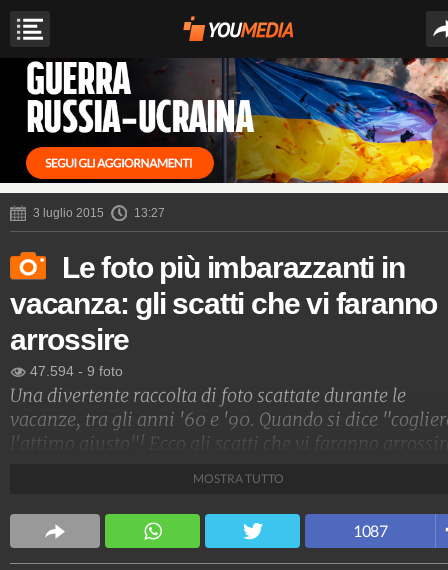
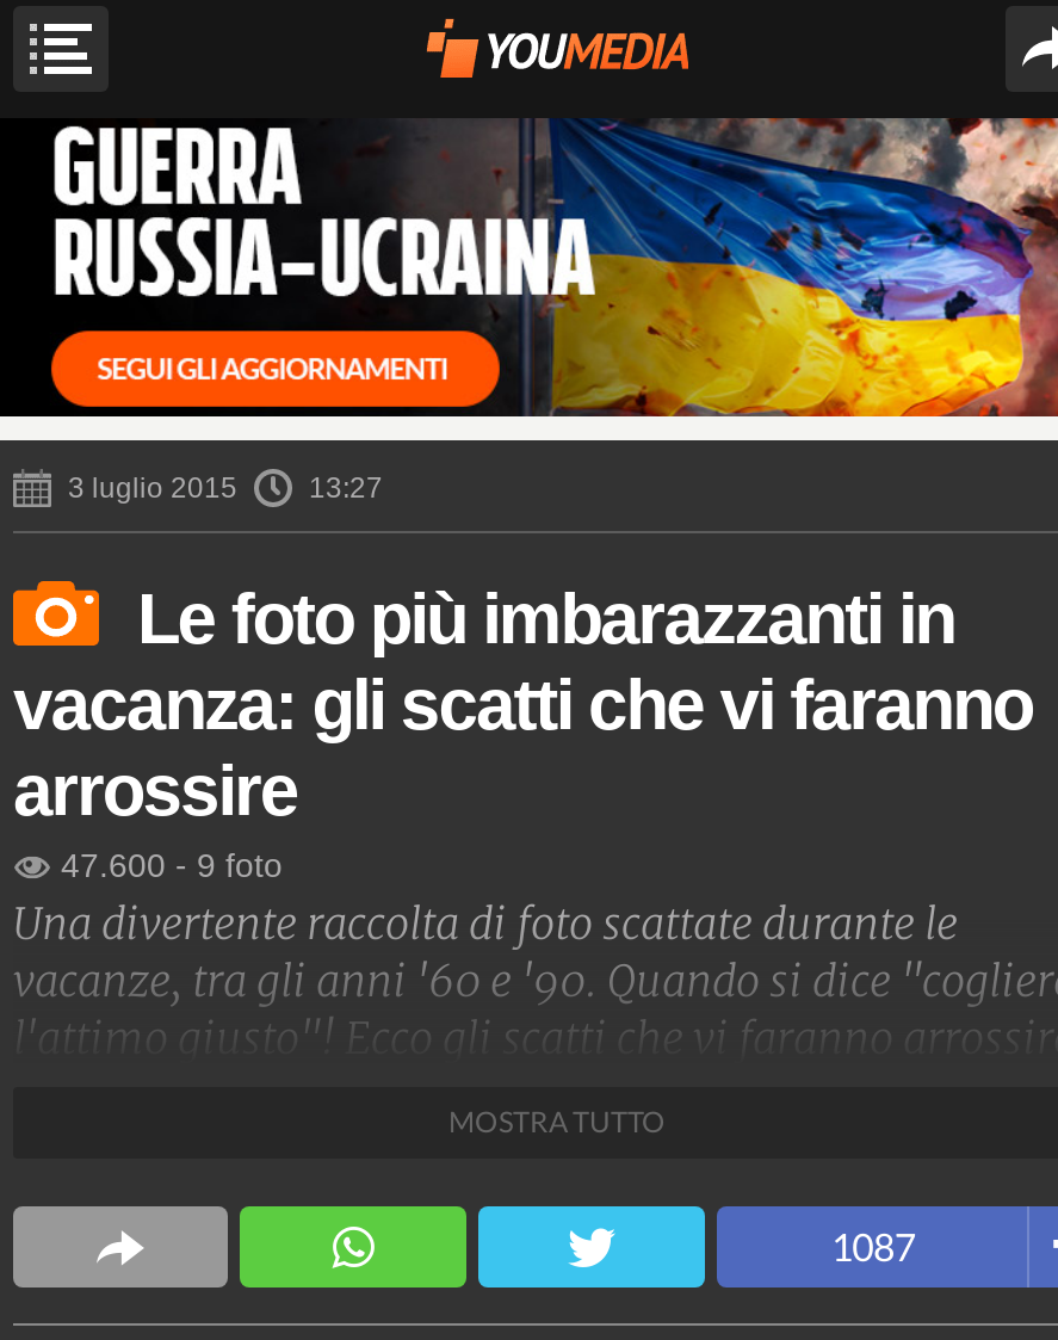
- 47.594 - 9 foto
+ 47.600 - 9 foto
